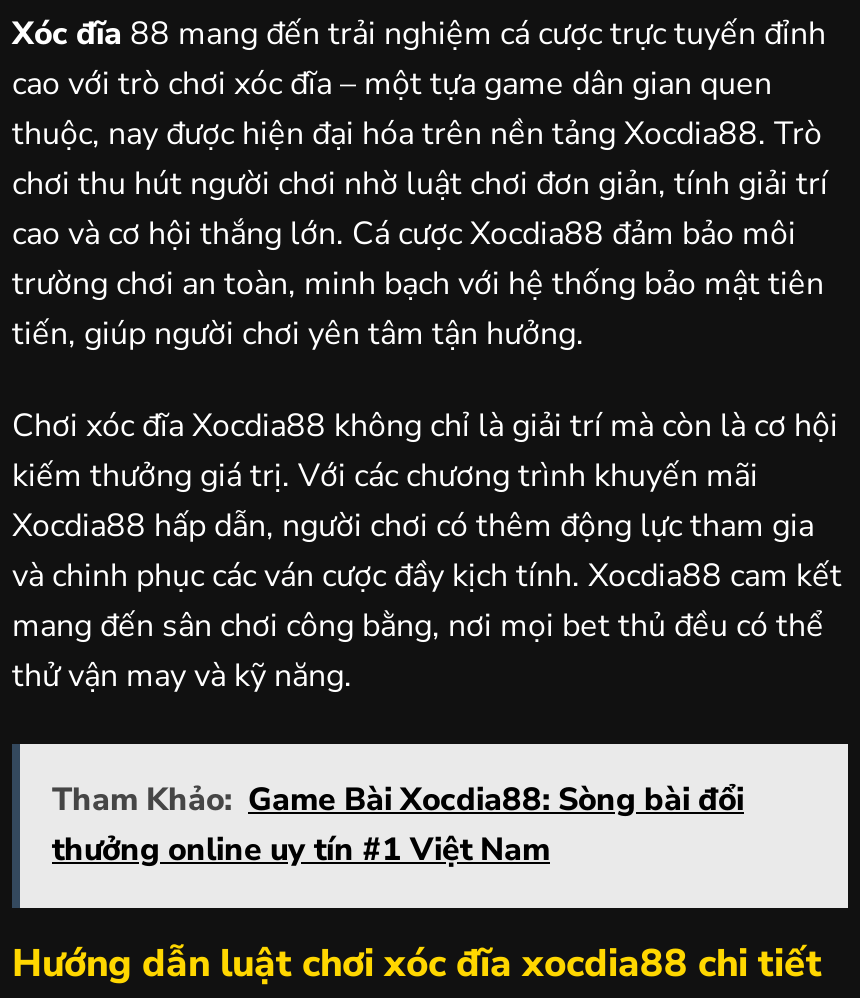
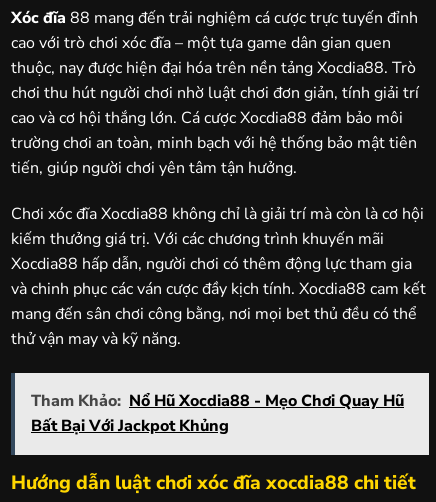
- Tham Khảo: Game Bài Xocdia88: Sòng bài đổi
- thưởng online uy tín #1 Việt Nam
+ Tham Khảo: Nổ Hũ Xocdia88 - Mẹo Chơi Quay Hũ
+ Bất Bại Với Jackpot Khủng
